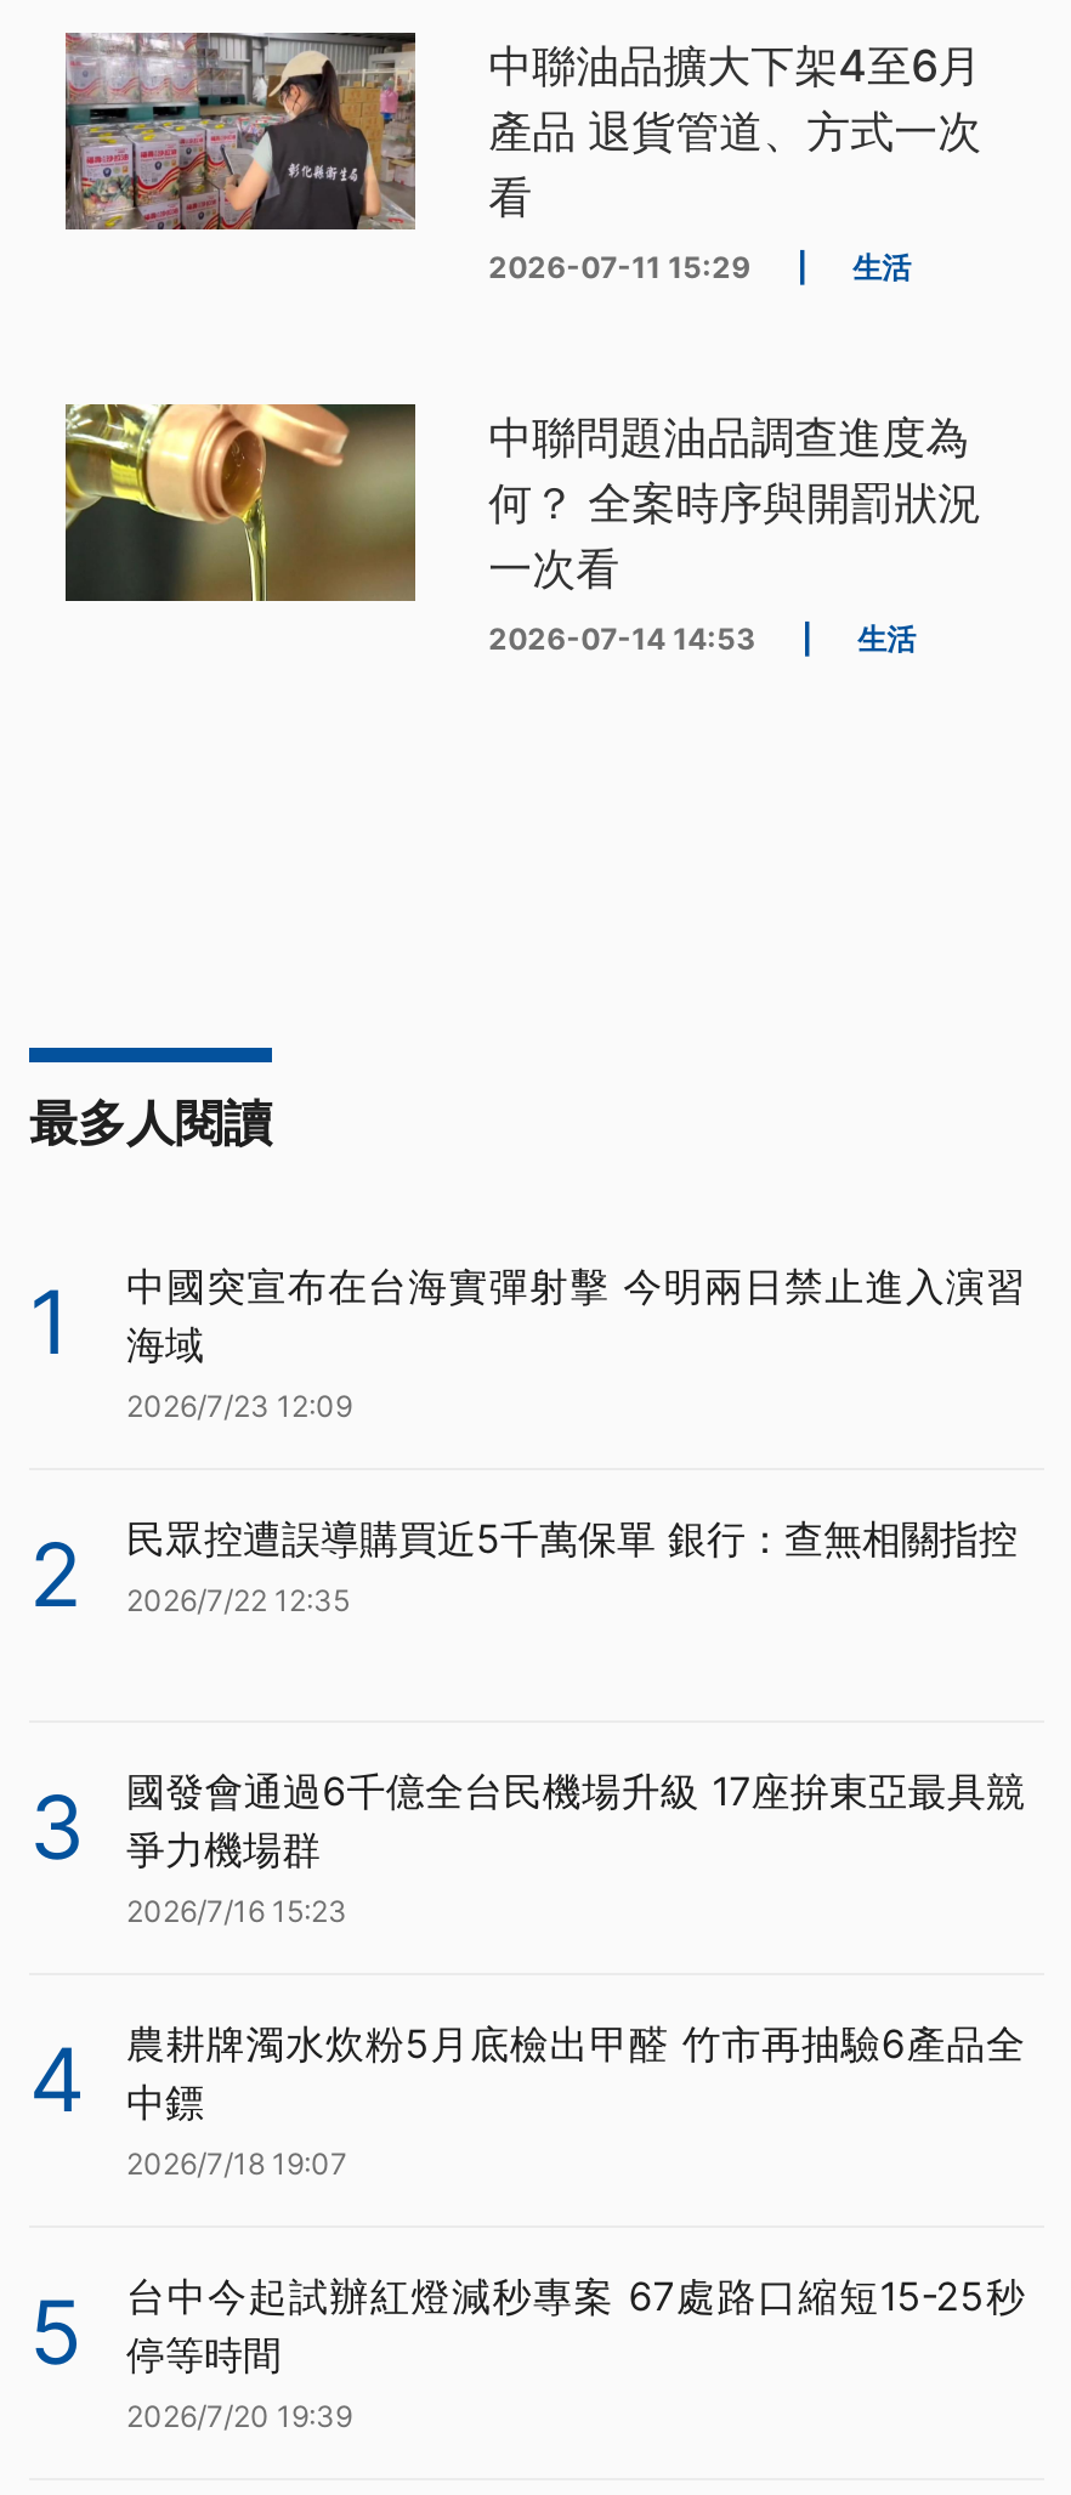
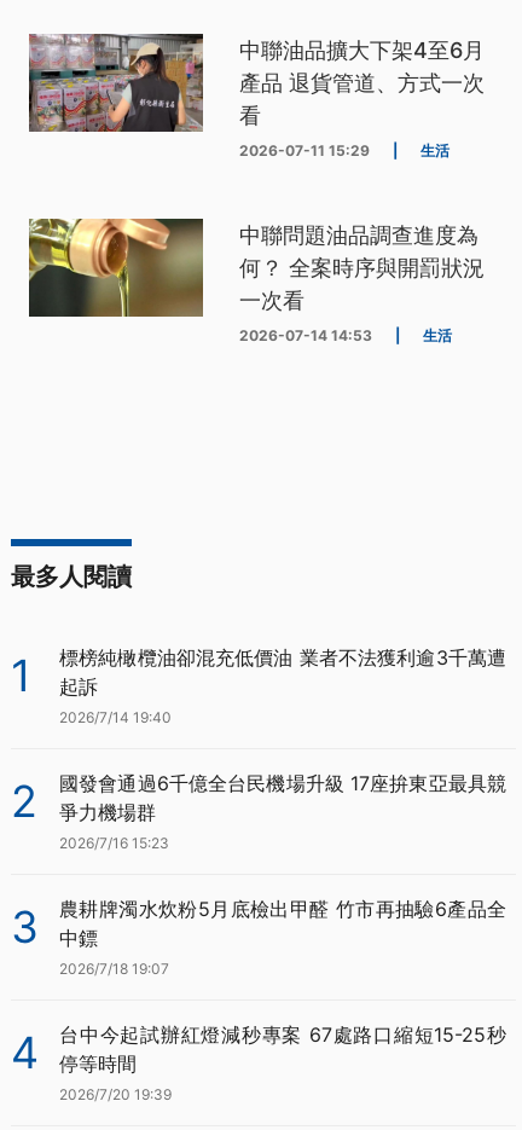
- 中國突宣布在台海實彈射擊 今明兩日禁止進入演習
- 海域
- 2026/7/23 12:09
+ 標榜純橄欖油卻混充低價油 業者不法獲利逾3千萬遭
+ 起訴
+ 2026/7/14 19:40

- 民眾控遭誤導購買近5千萬保單 銀行：查無相關指控
- 2026/7/22 12:35
- 3

- 4 農耕牌濁水炊粉5月底檢出甲醛 竹市再抽驗6產品全 中鏢
+ 3 農耕牌濁水炊粉5月底檢出甲醛 竹市再抽驗6產品全 中鏢

- 5 台中今起試辦紅燈減秒專案 67處路口縮短15-25秒 停等時間
+ 4 台中今起試辦紅燈減秒專案 67處路口縮短15-25秒 停等時間
